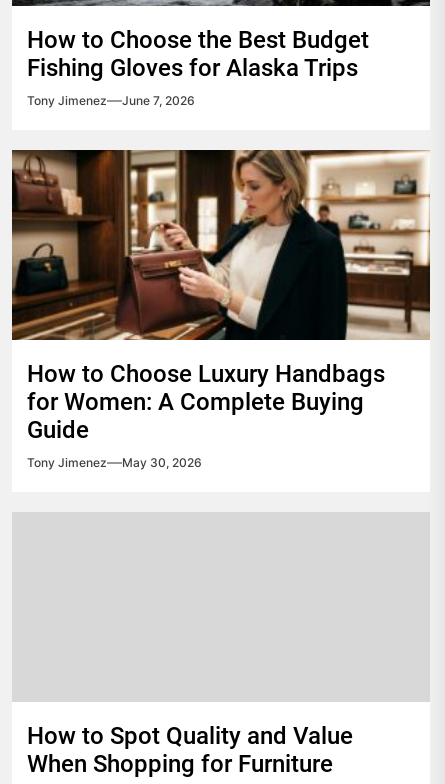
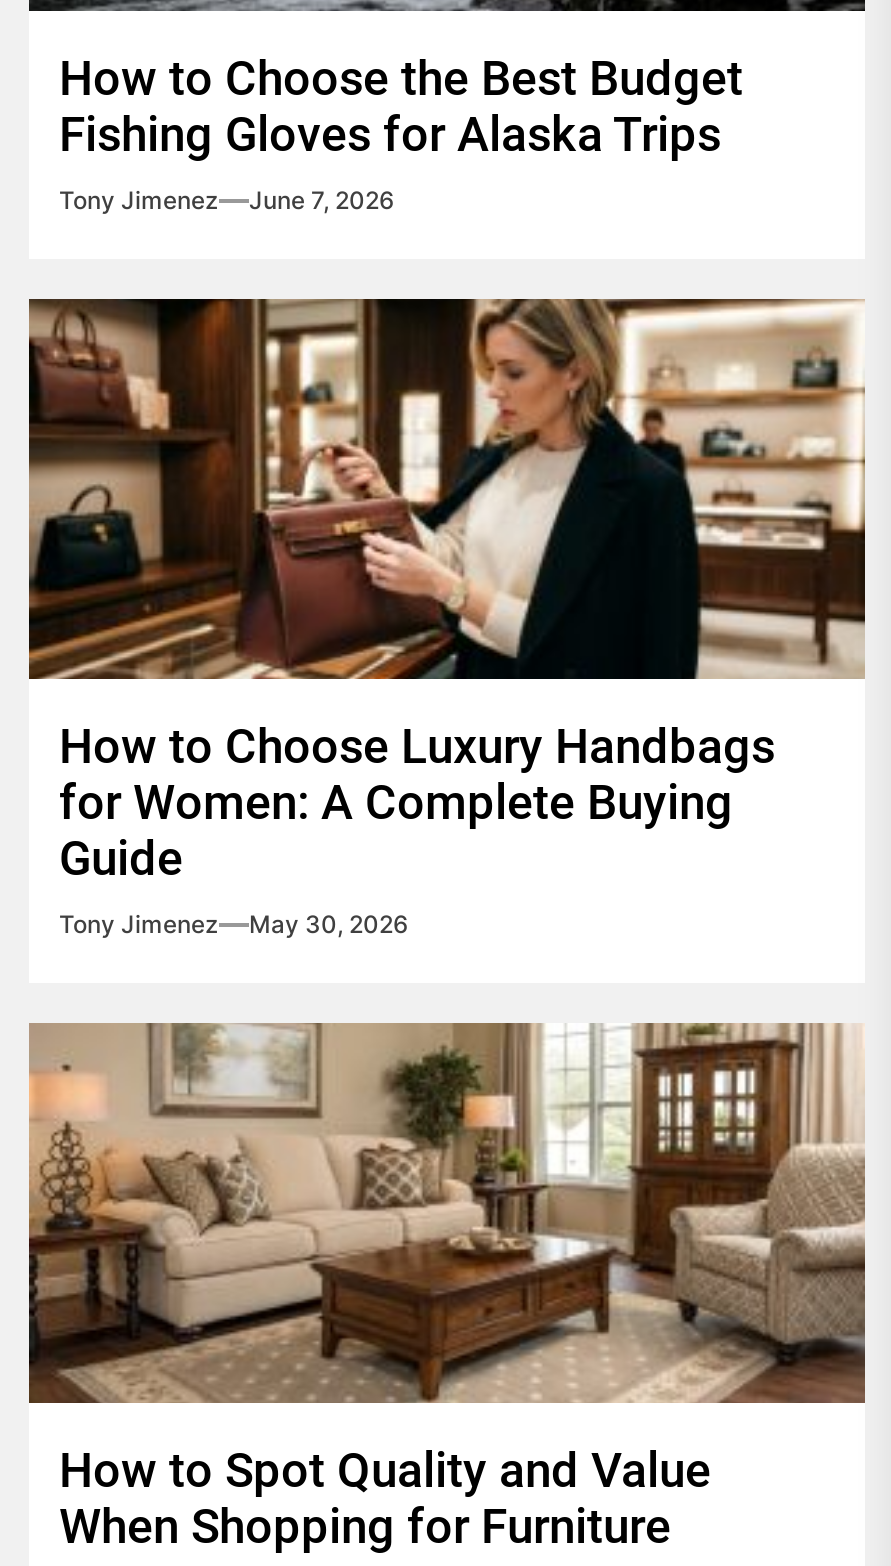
+ [image]
